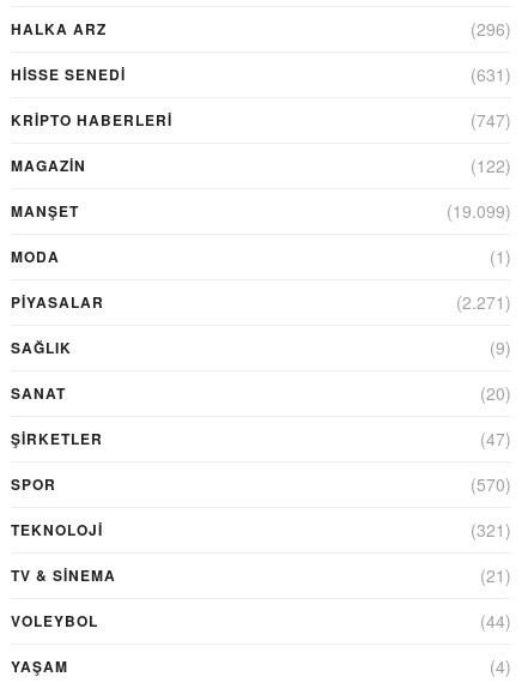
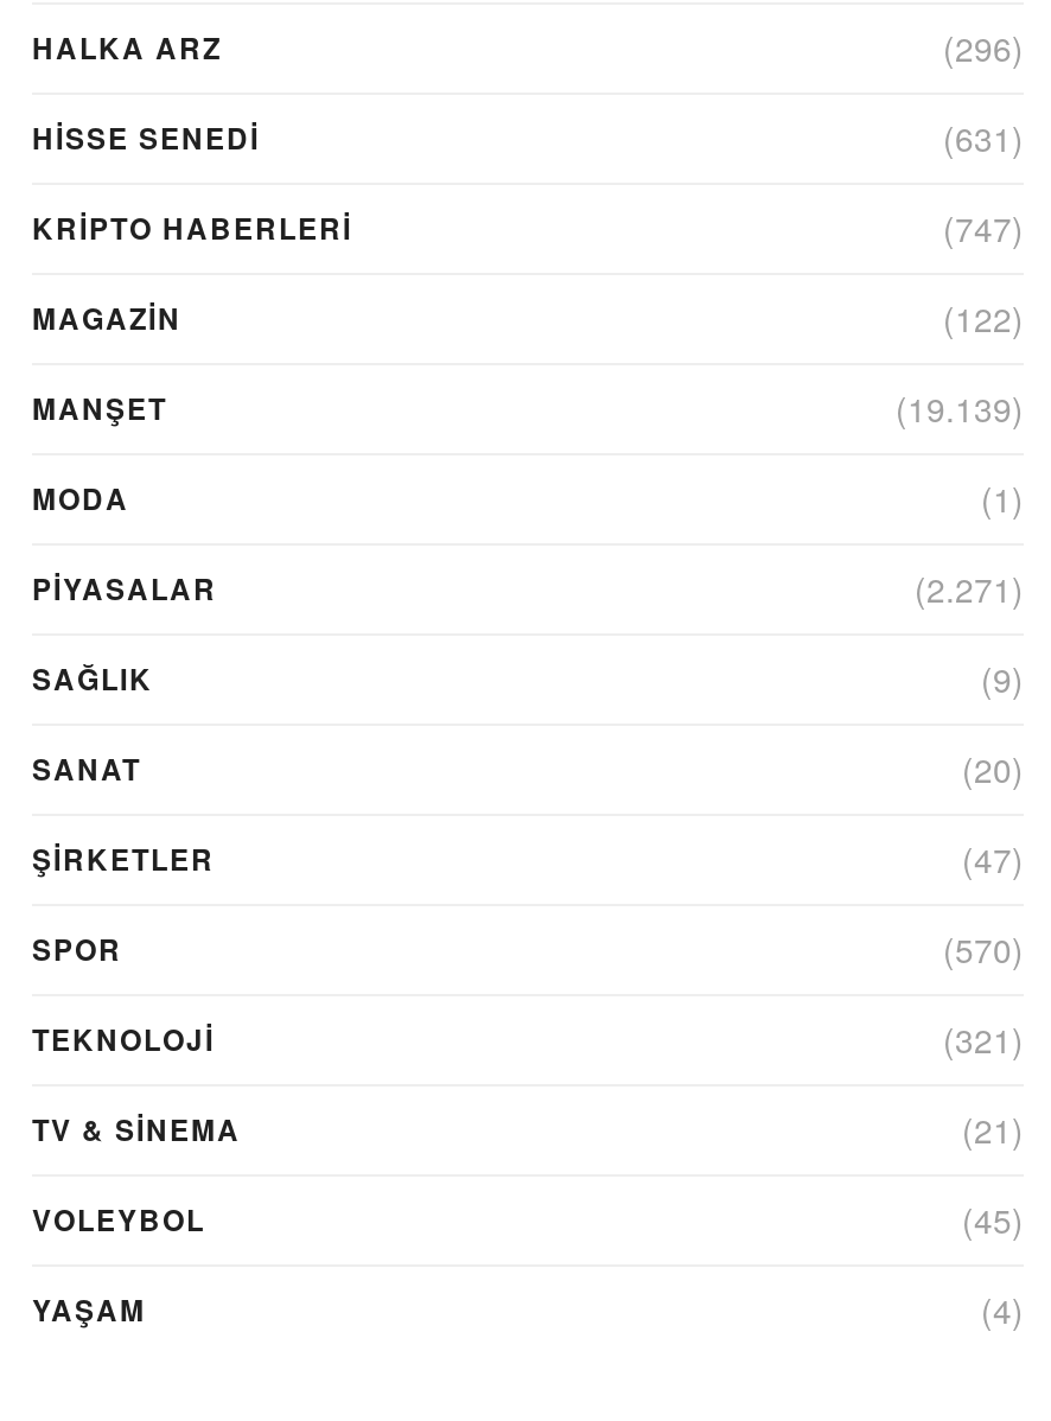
- (19.099)
+ (19.139)

- (44)
+ (45)
